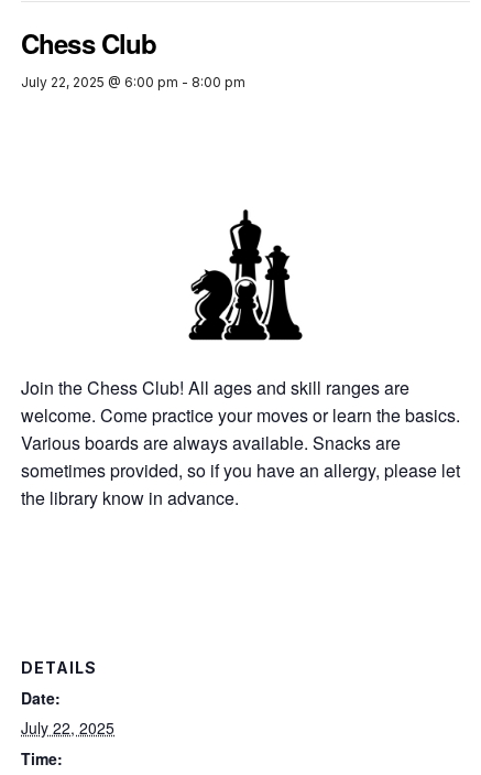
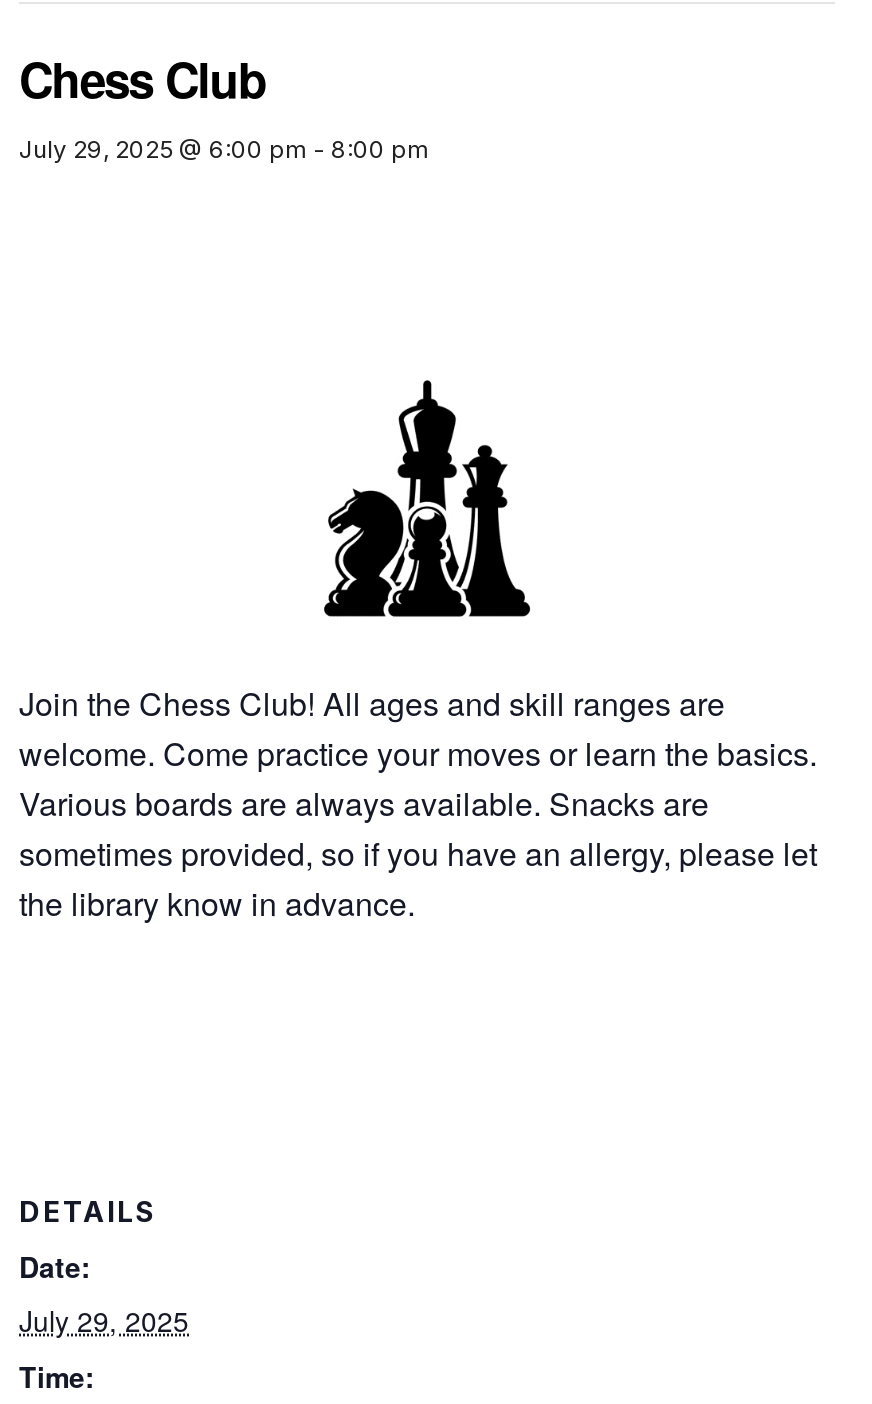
- July 22, 2025 @ 6:00 pm - 8:00 pm
+ July 29, 2025 @ 6:00 pm - 8:00 pm

- July 22, 2025
+ July 29, 2025
